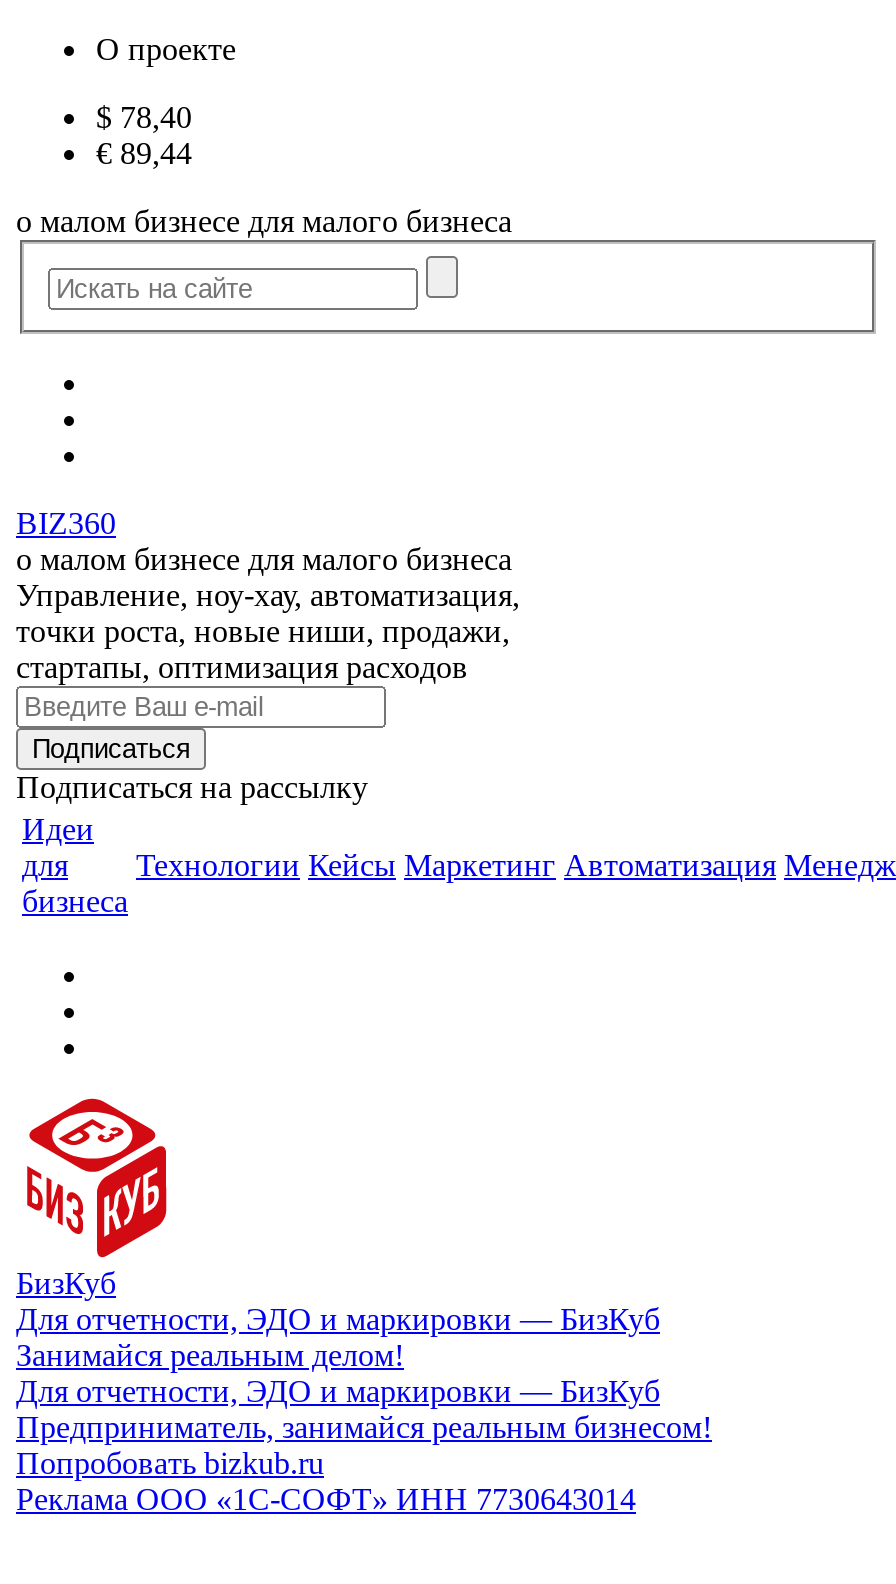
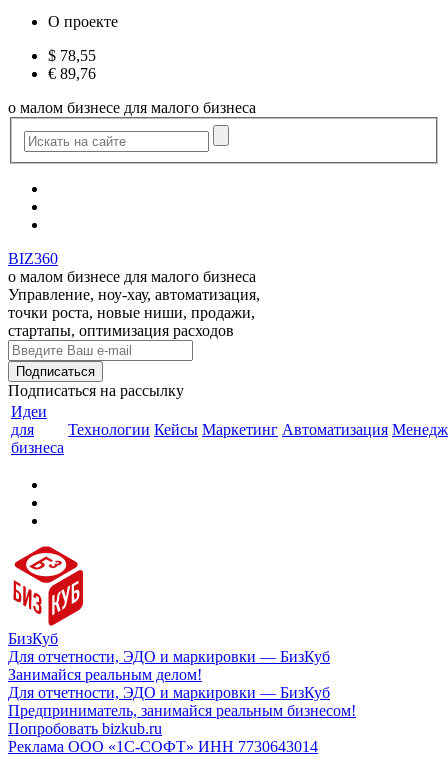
- $78,40
+ $78,55

- €89,44
+ €89,76
